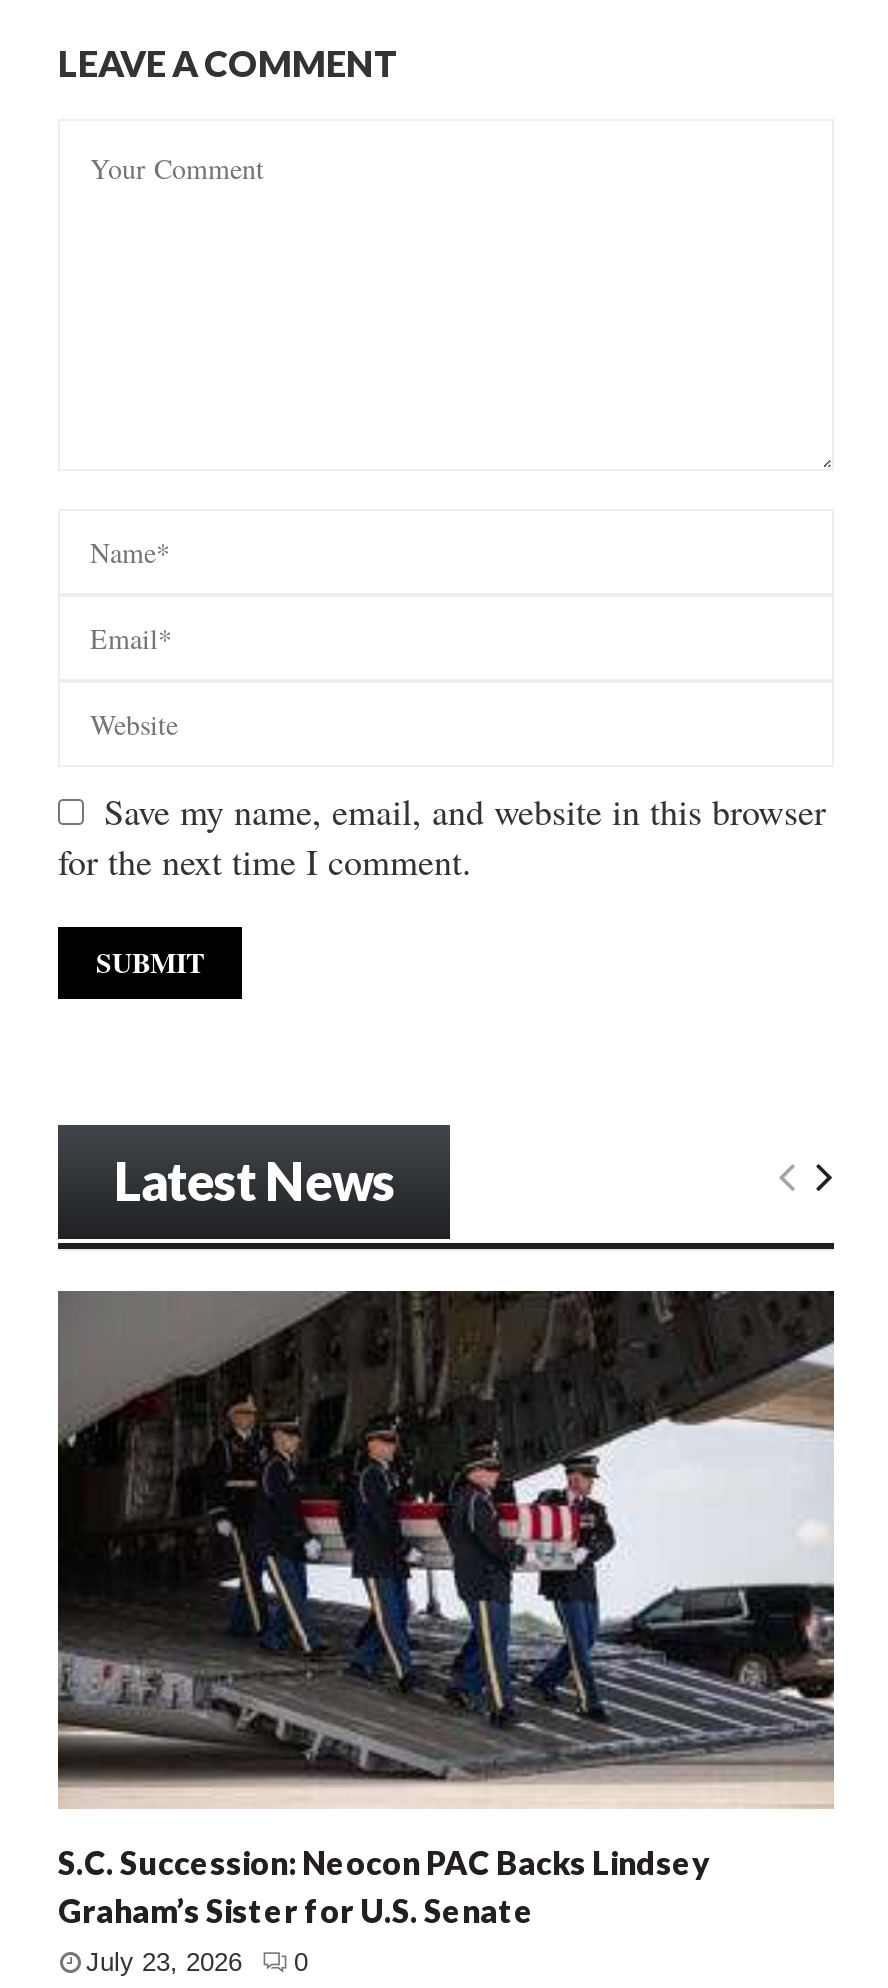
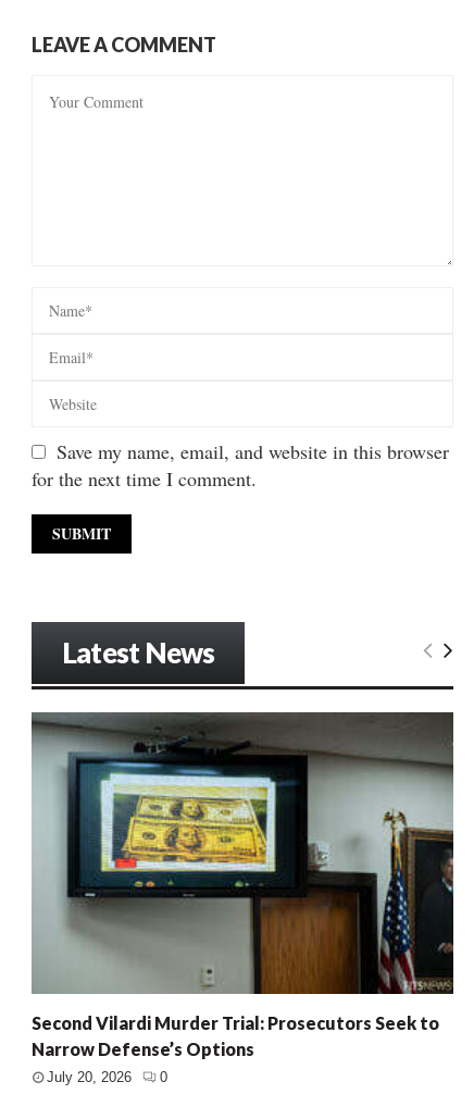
- [image]
- S.C. Succession: Neocon PAC Backs Lindsey
- Graham’s Sister for U.S. Senate
+ [image]
+ Second Vilardi Murder Trial: Prosecutors Seek to
+ Narrow Defense’s Options

- July 23, 2026 0
+ July 20, 2026 0
